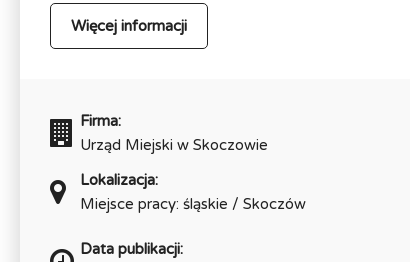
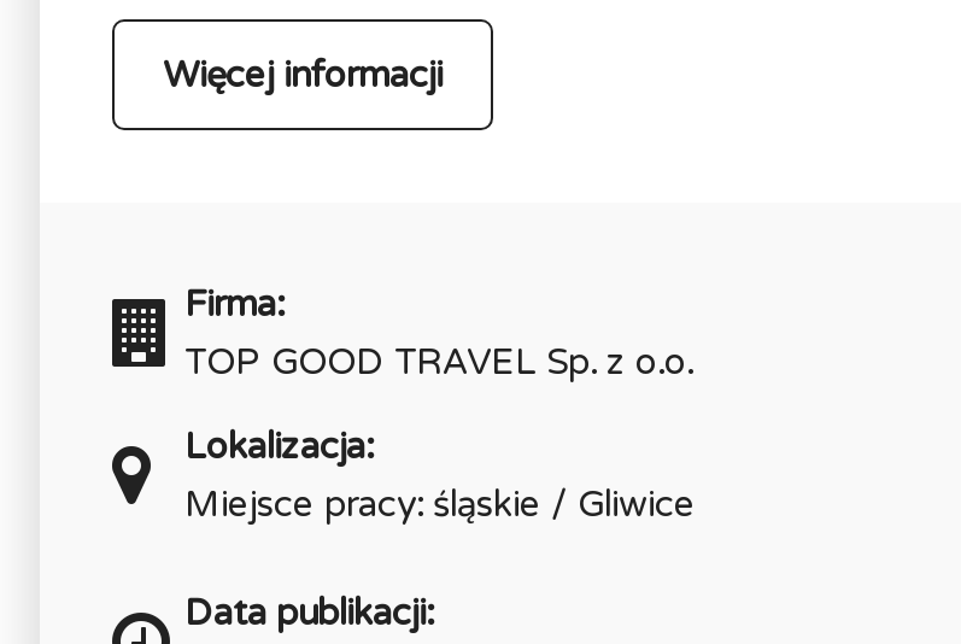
- Urząd Miejski w Skoczowie
+ TOP GOOD TRAVEL Sp. z o.o.

- Miejsce pracy: śląskie / Skoczów
+ Miejsce pracy: śląskie / Gliwice
